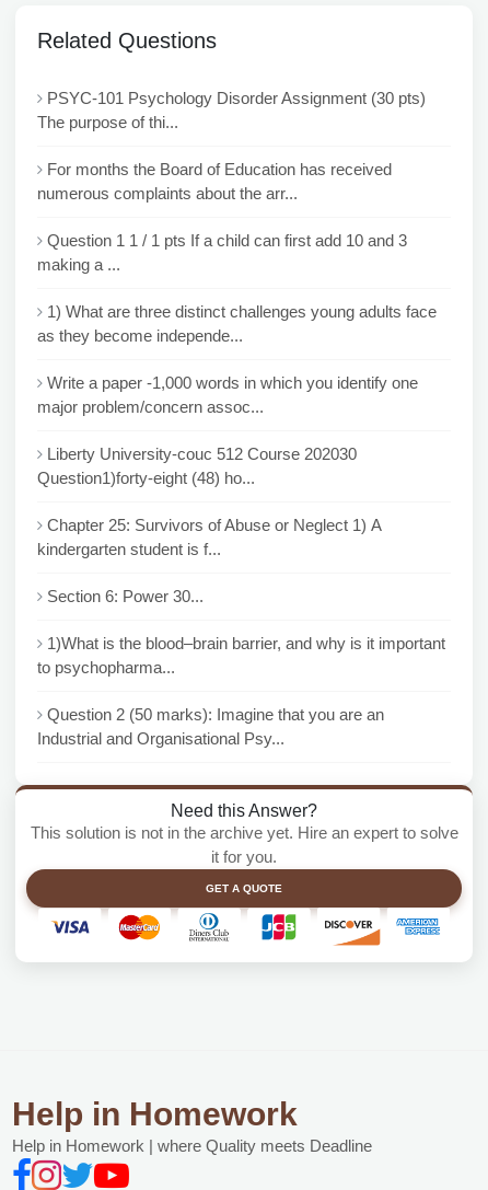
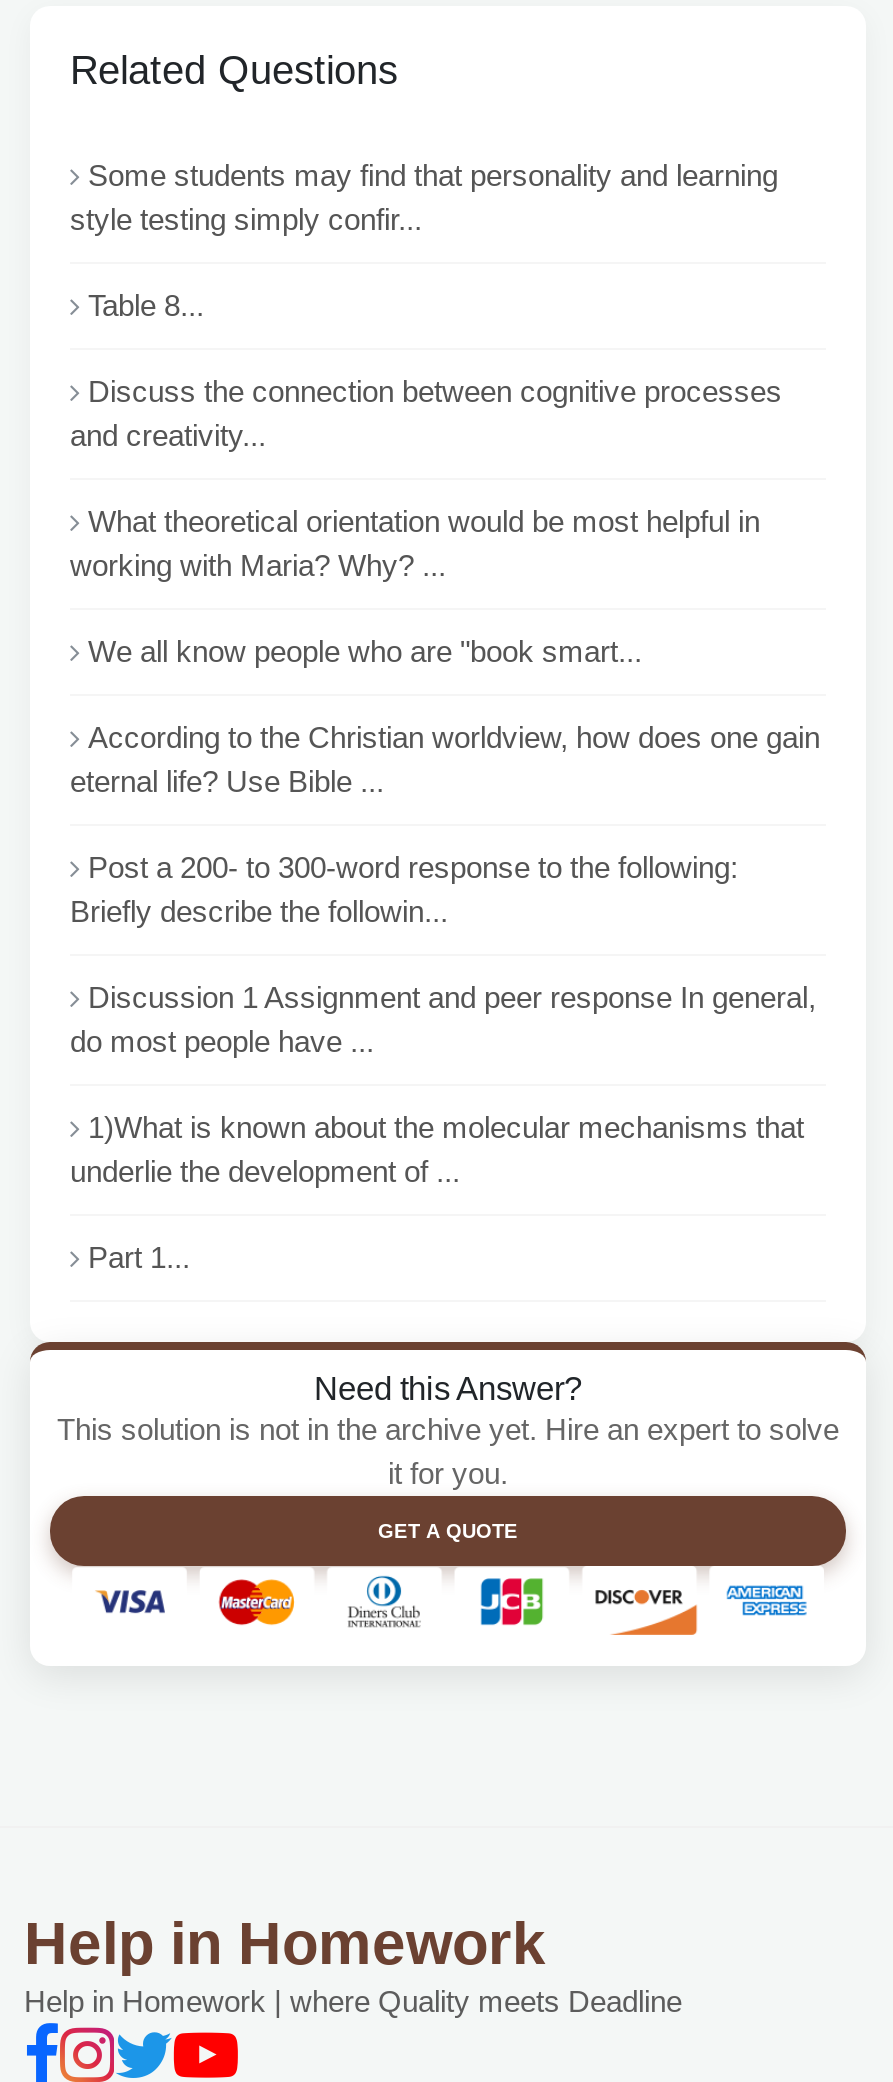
- PSYC-101 Psychology Disorder Assignment (30 pts)
- The purpose of thi...
+ Some students may find that personality and learning
+ style testing simply confir...

- For months the Board of Education has received
- numerous complaints about the arr...
+ Table 8...

- Question 1 1 / 1 pts If a child can first add 10 and 3
- making a ...
+ Discuss the connection between cognitive processes
+ and creativity...

- 1) What are three distinct challenges young adults face
- as they become independe...
+ What theoretical orientation would be most helpful in
+ working with Maria? Why? ...

- Write a paper -1,000 words in which you identify one
- major problem/concern assoc...
+ We all know people who are "book smart...

- Liberty University-couc 512 Course 202030
- Question1)forty-eight (48) ho...
+ According to the Christian worldview, how does one gain
+ eternal life? Use Bible ...

- Chapter 25: Survivors of Abuse or Neglect 1) A
- kindergarten student is f...
+ Post a 200- to 300-word response to the following:
+ Briefly describe the followin...

- Section 6: Power 30...
+ Discussion 1 Assignment and peer response In general,
+ do most people have ...

- 1)What is the blood–brain barrier, and why is it important
- to psychopharma...
+ 1)What is known about the molecular mechanisms that
+ underlie the development of ...

- Question 2 (50 marks): Imagine that you are an
- Industrial and Organisational Psy...
+ Part 1...
